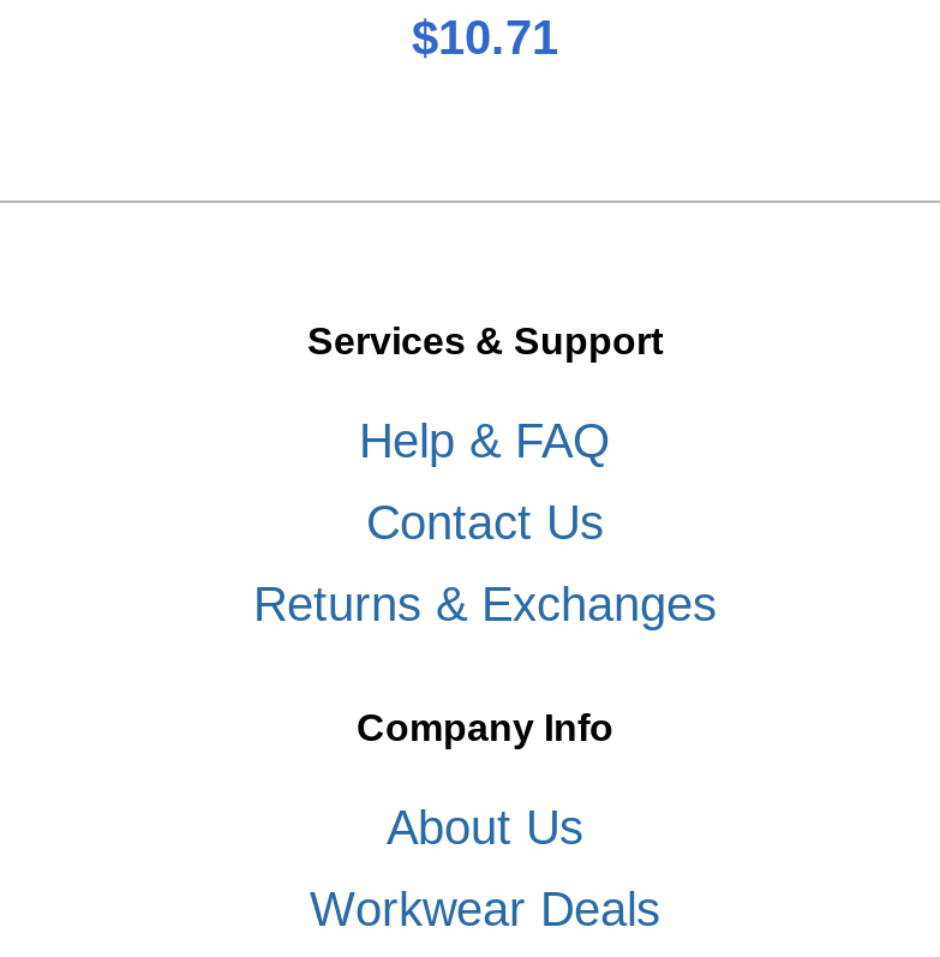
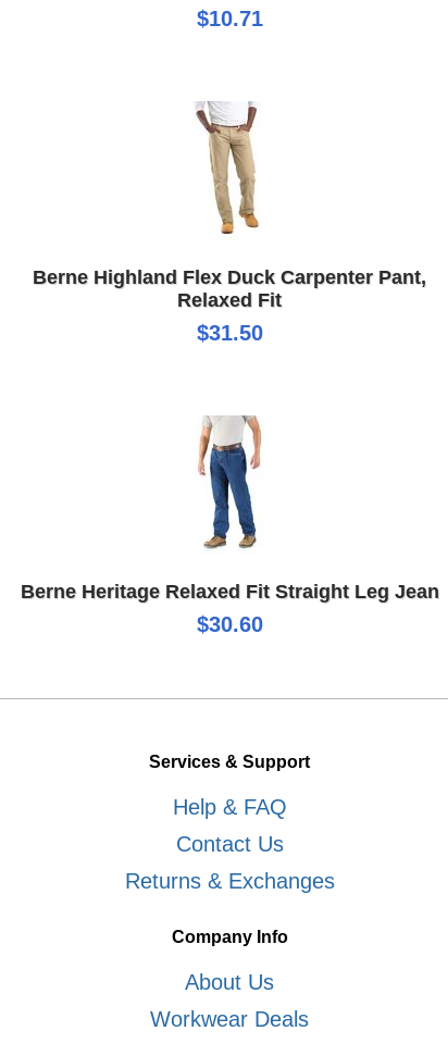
+ [image]
+ Berne Heritage Relaxed Fit Straight Leg Jean
+ $30.60

+ [image]
+ Berne Highland Flex Duck Carpenter Pant,
+ Relaxed Fit
+ $31.50
